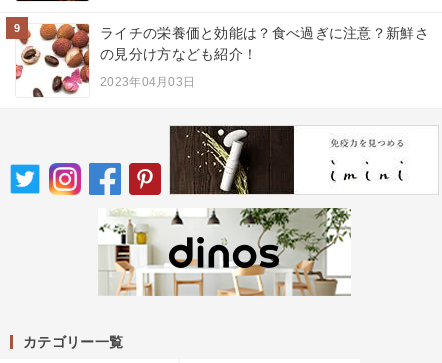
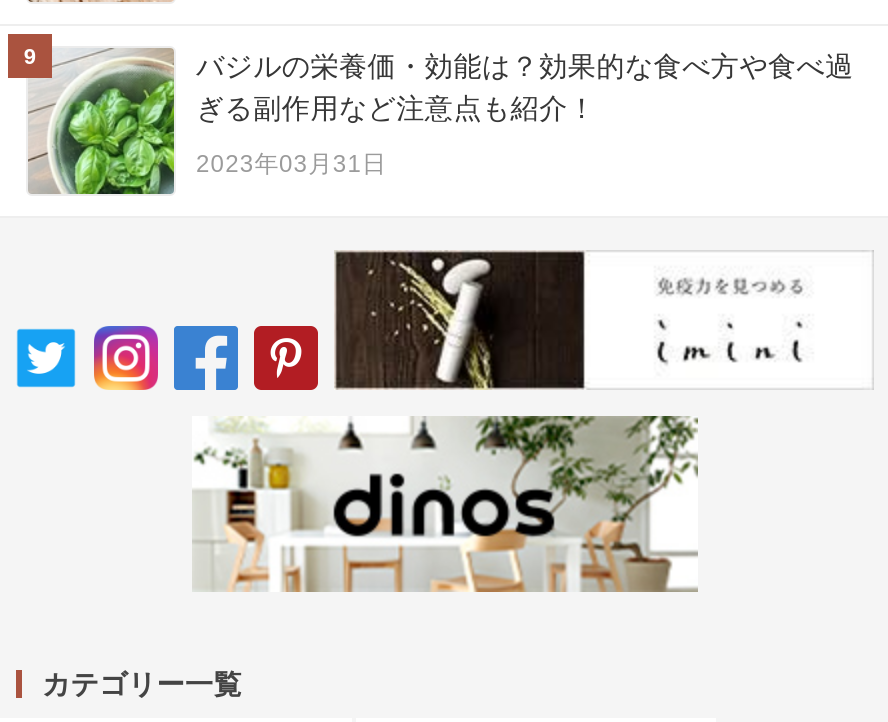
- [image]
- ライチの栄養価と効能は？食べ過ぎに注意？新鮮さ
- の見分け方なども紹介！
+ [image]
+ バジルの栄養価・効能は？効果的な食べ方や食べ過
+ ぎる副作用など注意点も紹介！

- 2023年04月03日
+ 2023年03月31日
